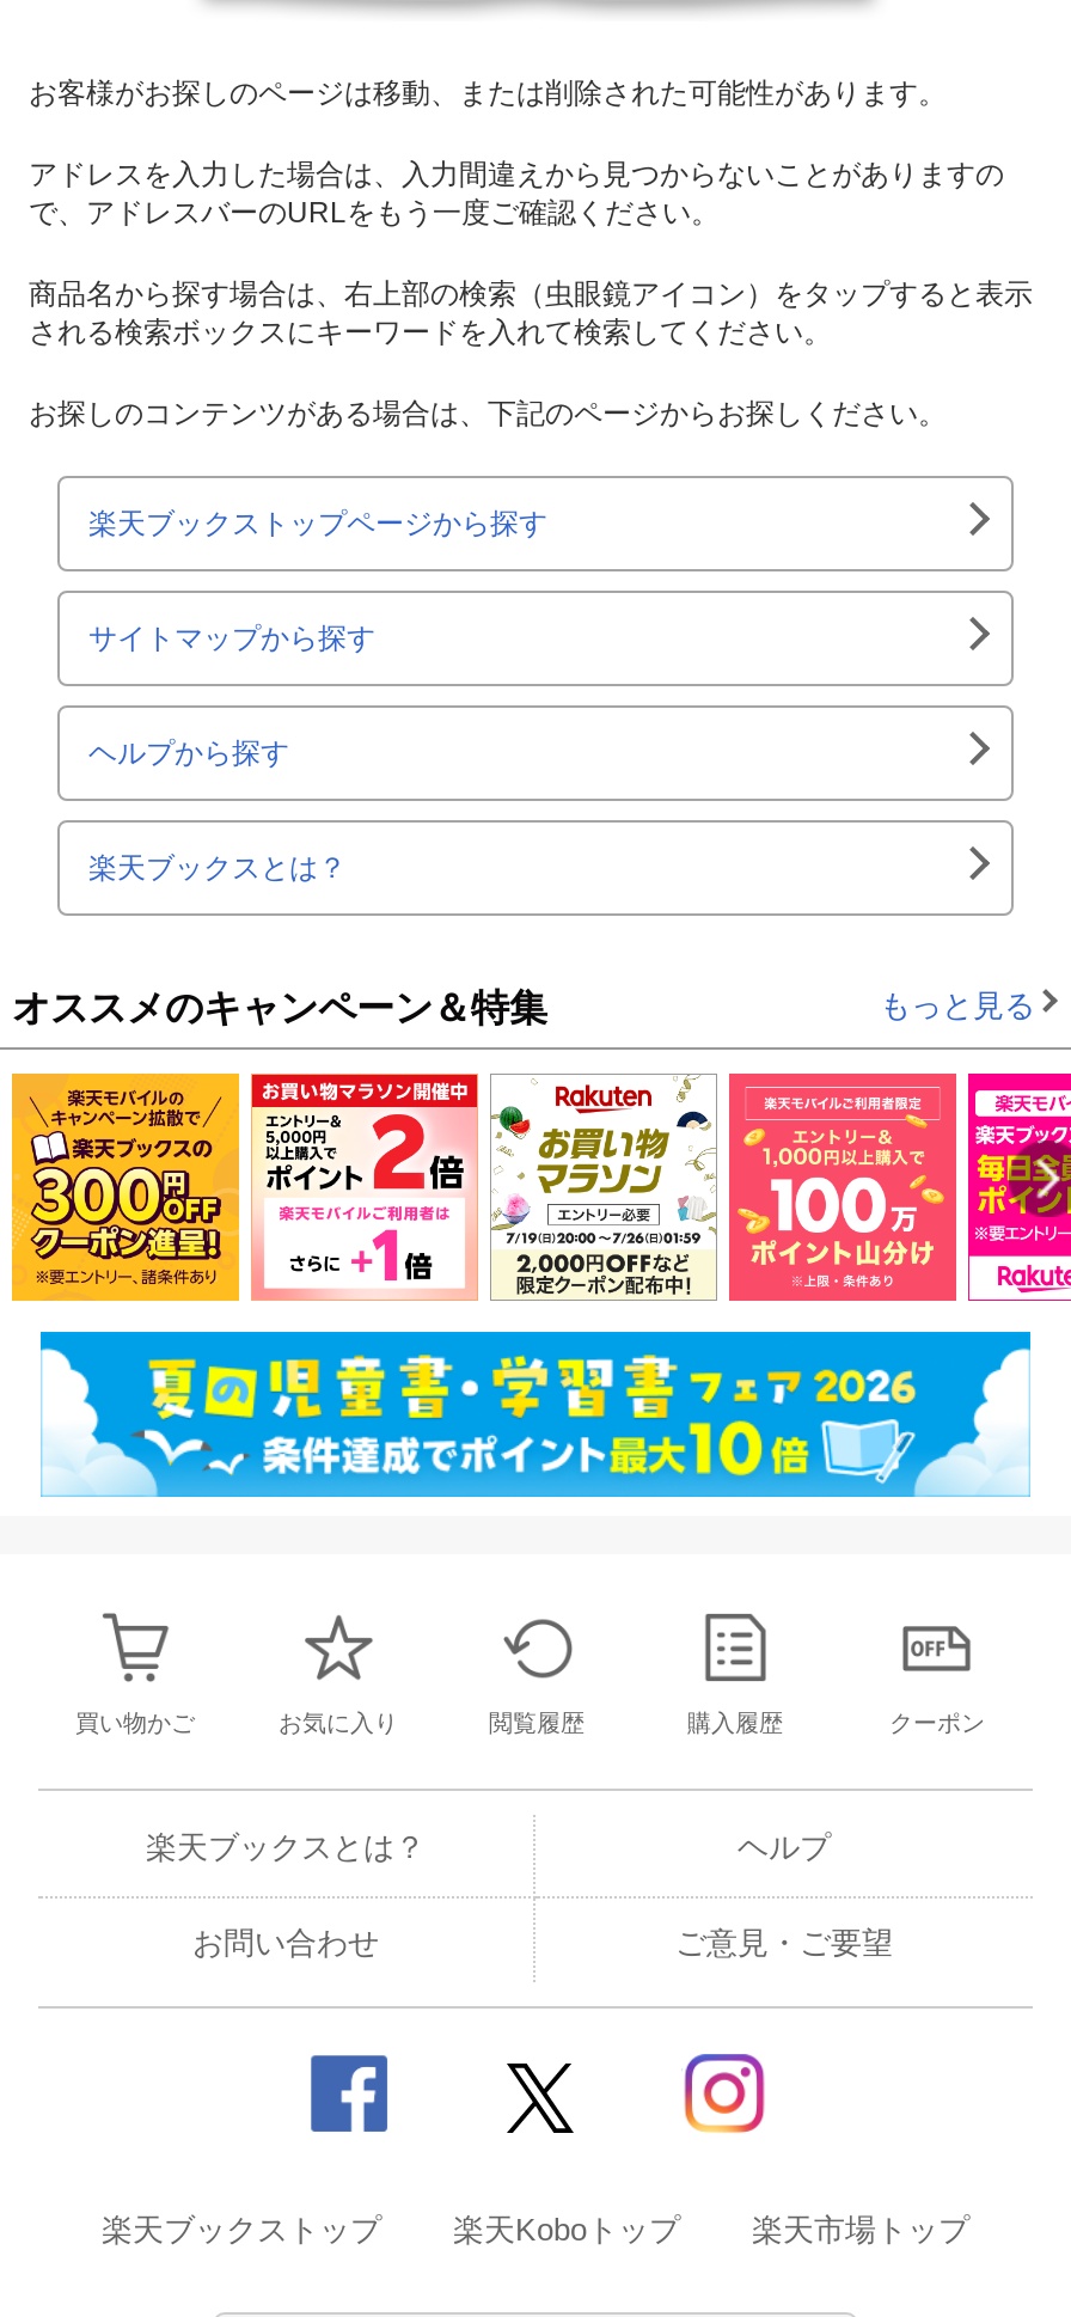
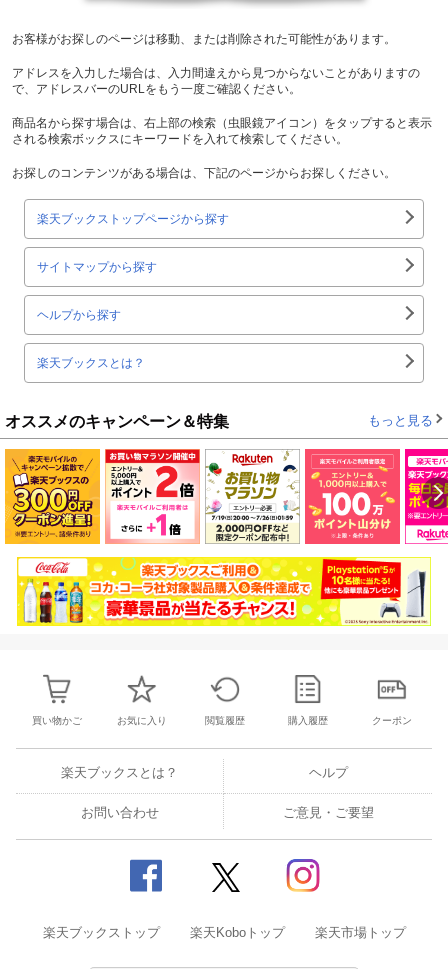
- [image]
+ [image]
